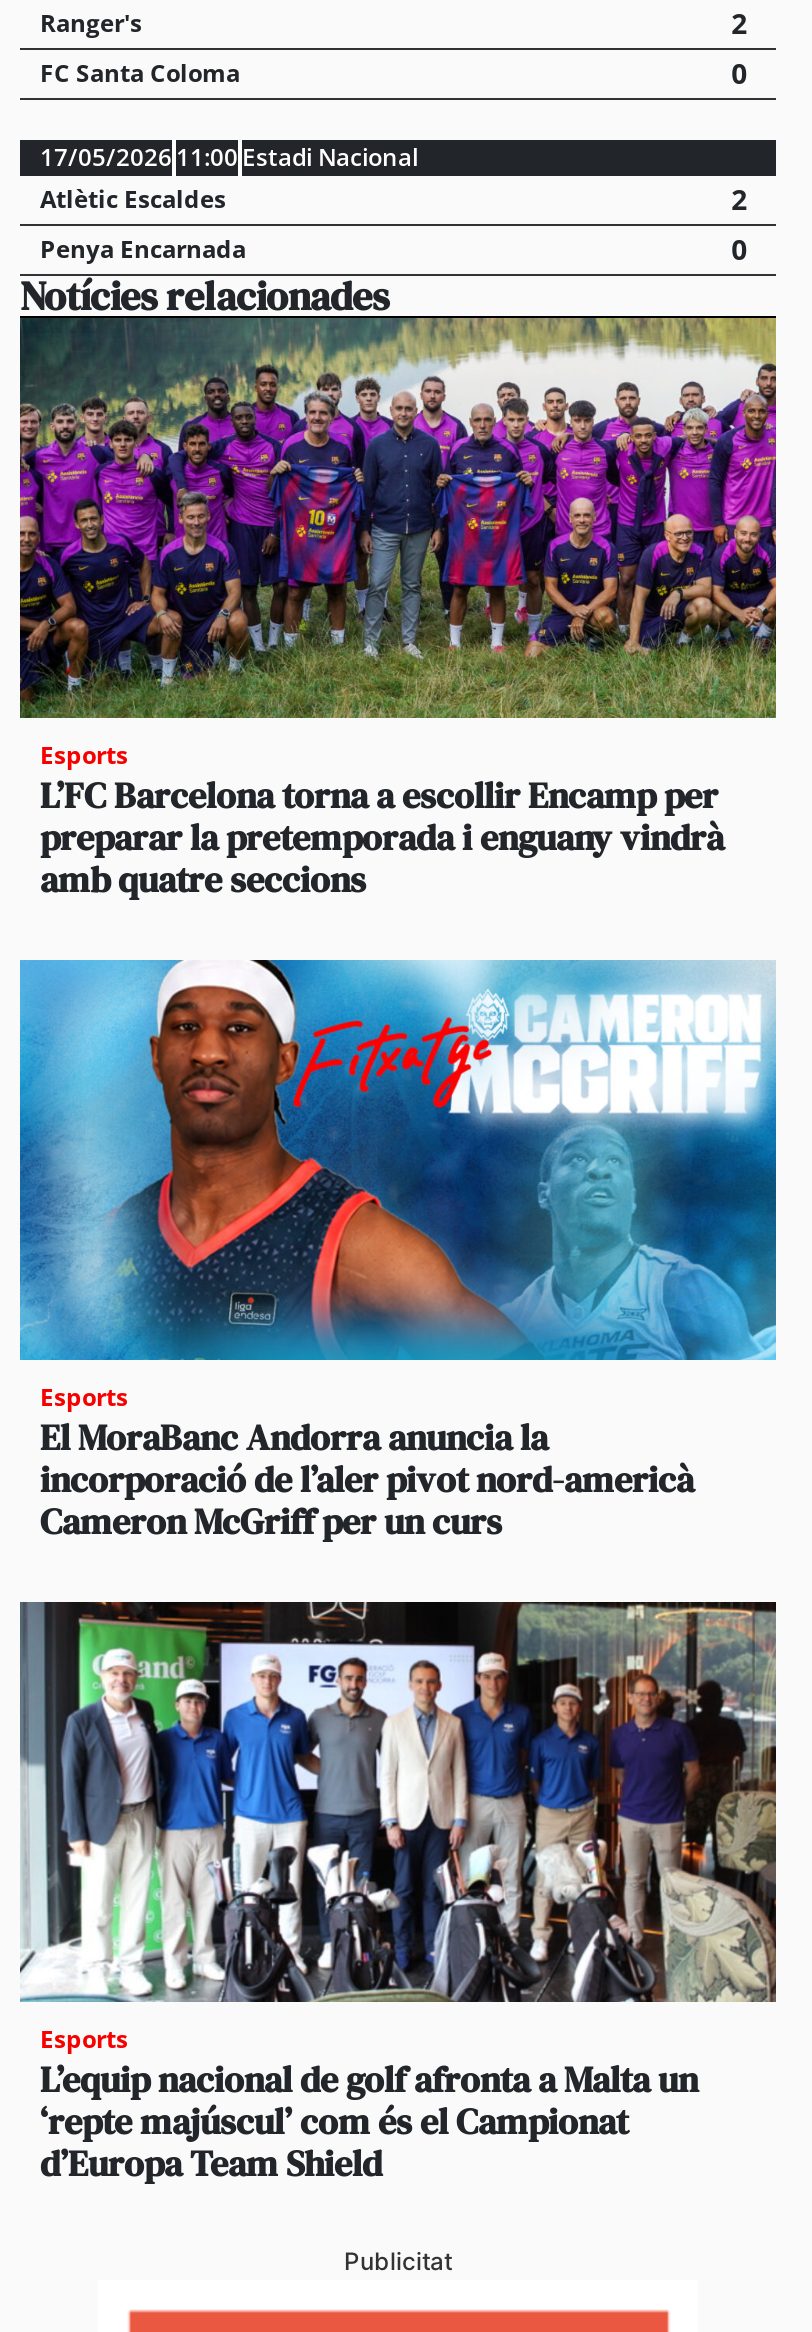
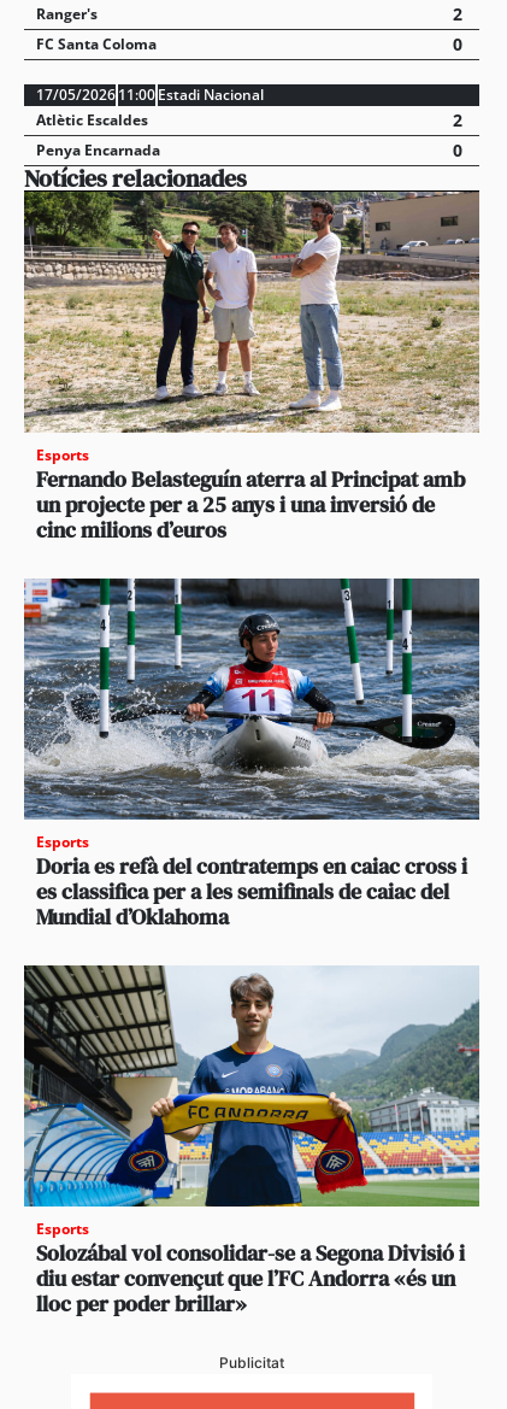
- [image]
- L’FC Barcelona torna a escollir Encamp per
- preparar la pretemporada i enguany vindrà
- amb quatre seccions
+ [image]
+ Fernando Belasteguín aterra al Principat amb
+ un projecte per a 25 anys i una inversió de
+ cinc milions d’euros

- [image]
- El MoraBanc Andorra anuncia la
- incorporació de l’aler pivot nord-americà
- Cameron McGriff per un curs
+ [image]
+ Doria es refà del contratemps en caiac cross i
+ es classifica per a les semifinals de caiac del
+ Mundial d’Oklahoma

- [image]
- L’equip nacional de golf afronta a Malta un
- ‘repte majúscul’ com és el Campionat
- d’Europa Team Shield
+ [image]
+ Solozábal vol consolidar-se a Segona Divisió i
+ diu estar convençut que l’FC Andorra «és un
+ lloc per poder brillar»
